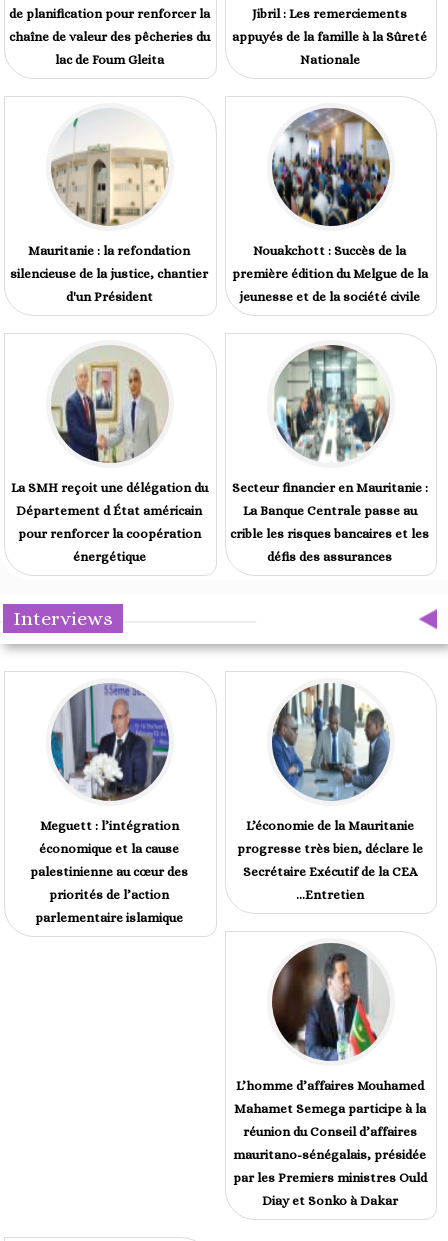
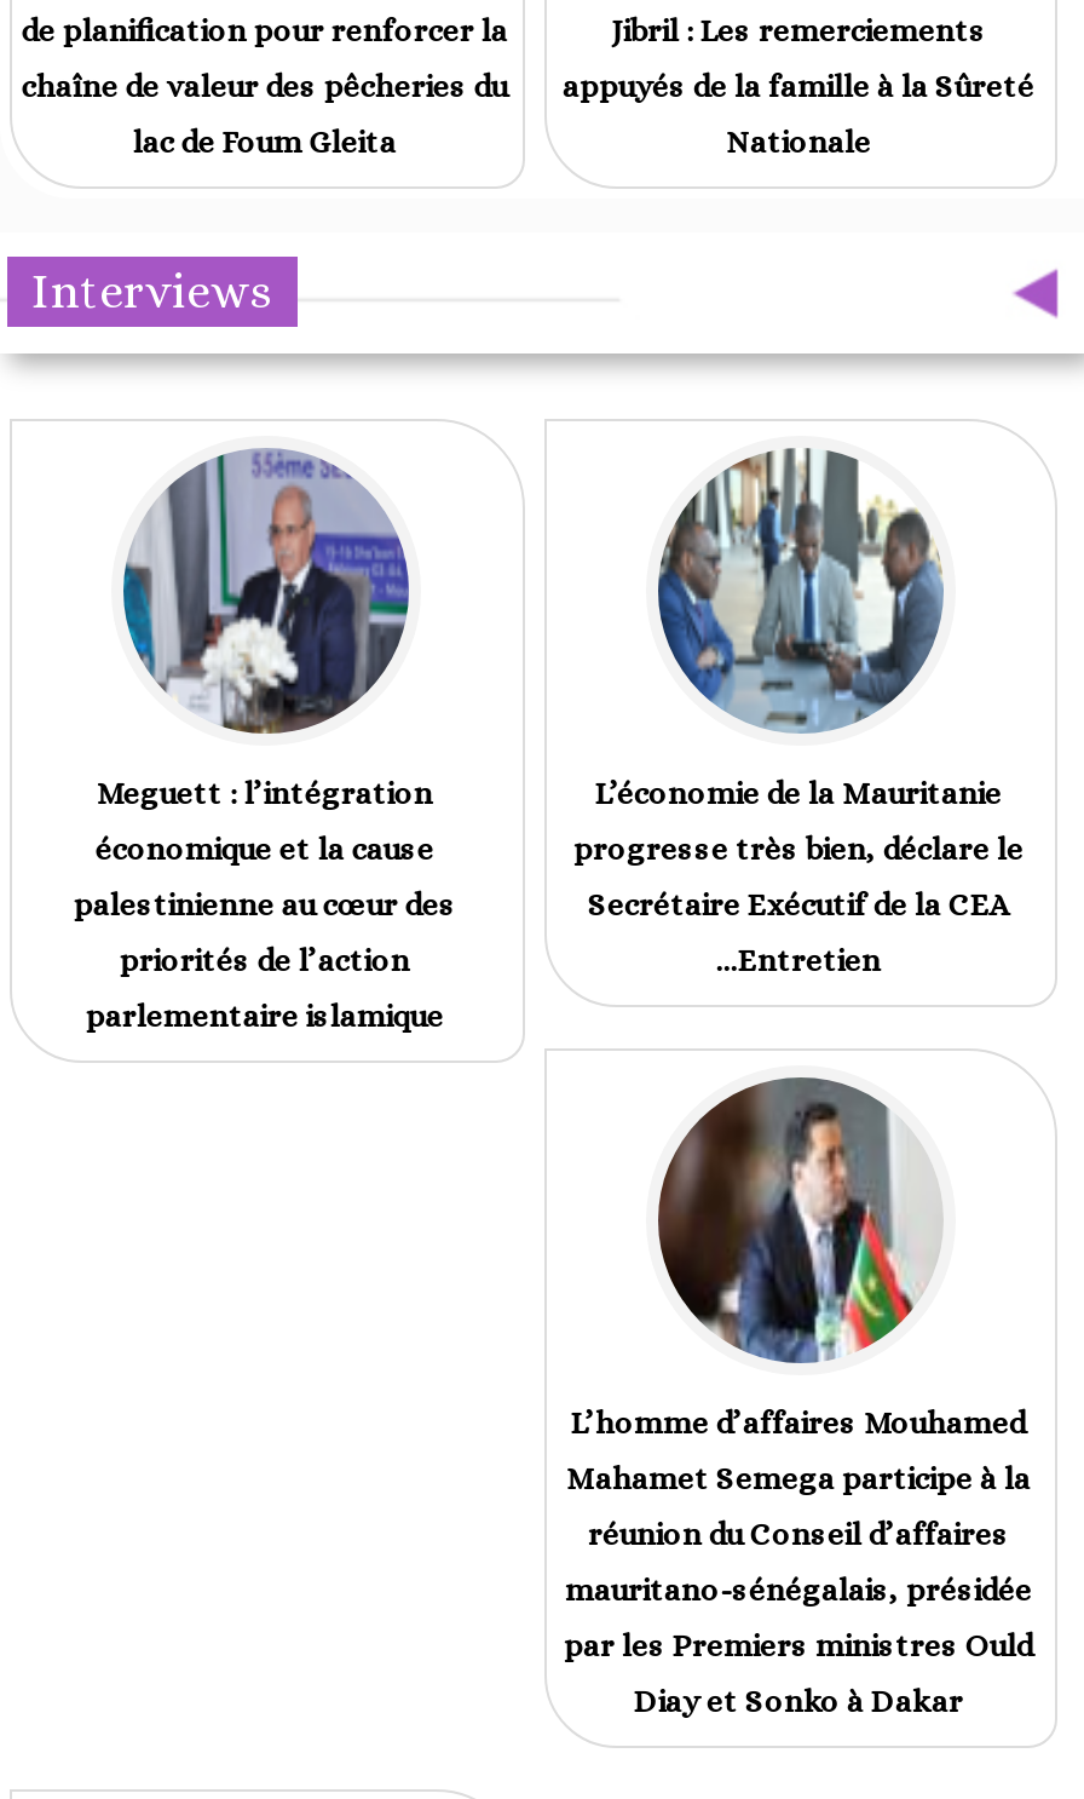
- [image]
- Mauritanie : la refondation
- silencieuse de la justice, chantier
- d'un Président

- [image]
- Nouakchott : Succès de la
- première édition du Melgue de la
- jeunesse et de la société civile

- [image]
- La SMH reçoit une délégation du
- Département d État américain
- pour renforcer la coopération
- énergétique

- [image]
- Secteur financier en Mauritanie :
- La Banque Centrale passe au
- crible les risques bancaires et les
- défis des assurances
